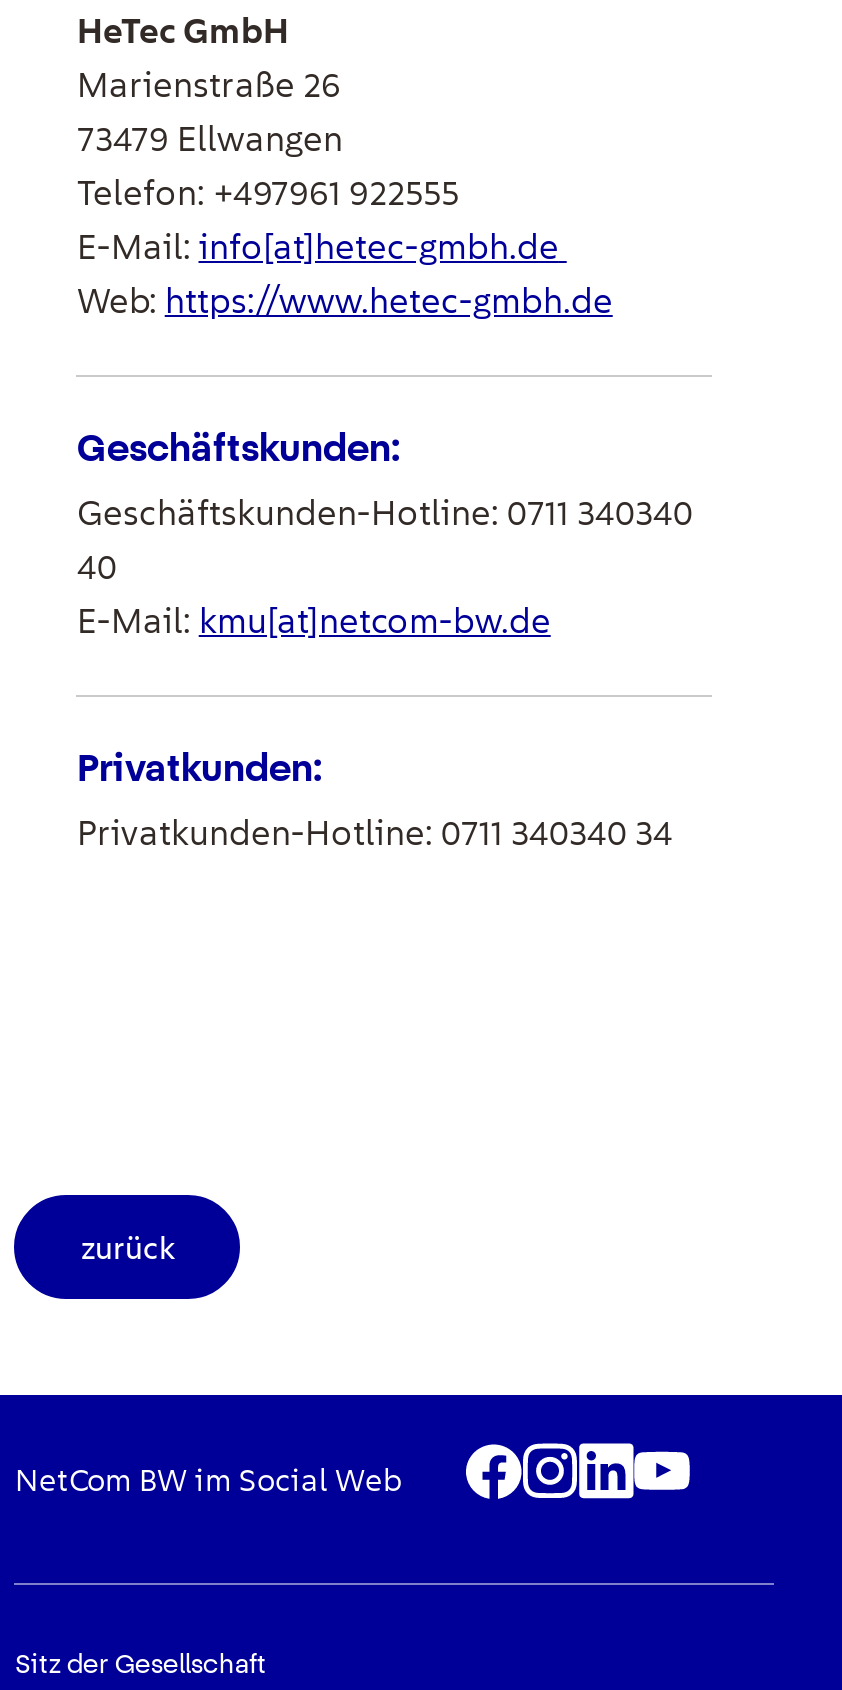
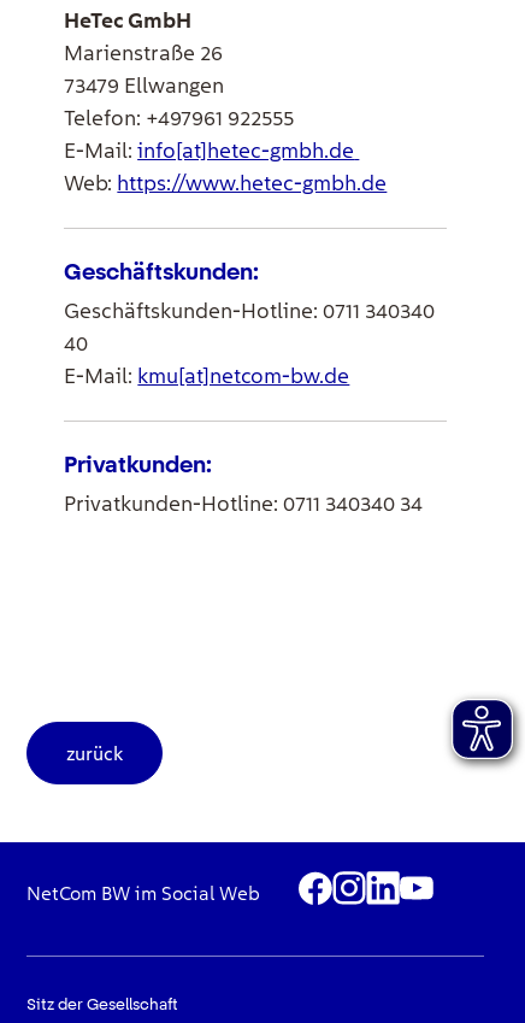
+ [image]
